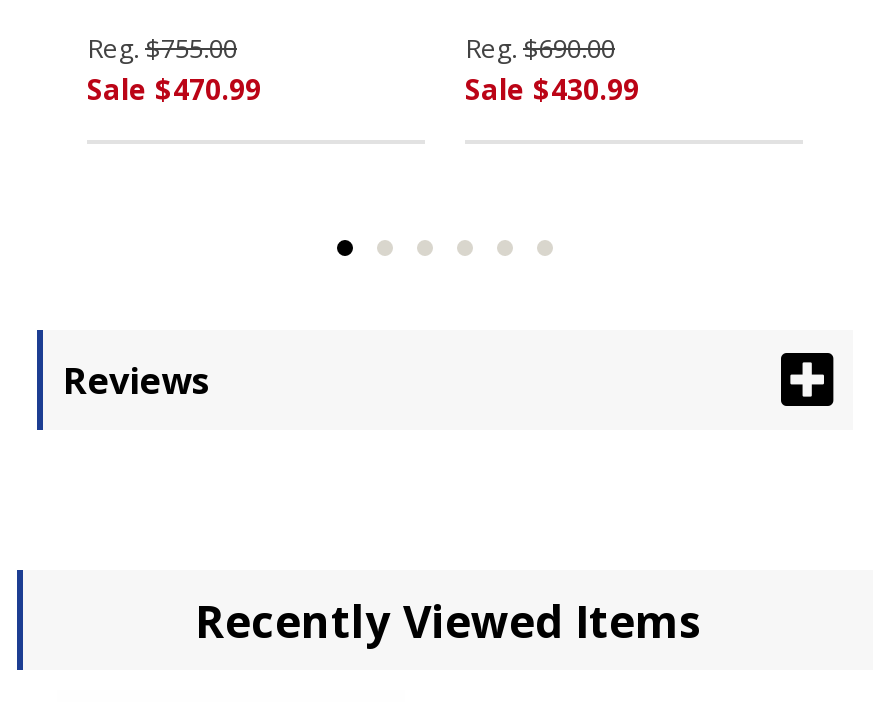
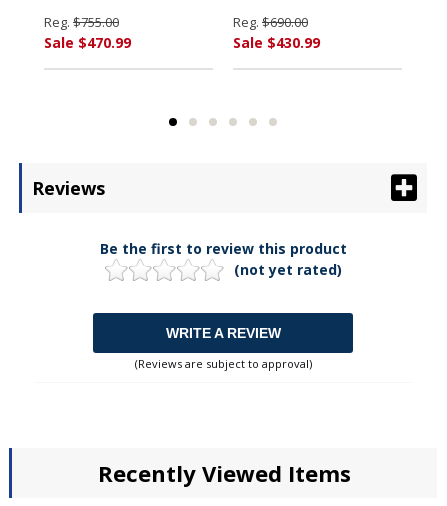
+ Be the first to review this product
+ (not yet rated)
+ WRITE A REVIEW
+ (Reviews are subject to approval)
